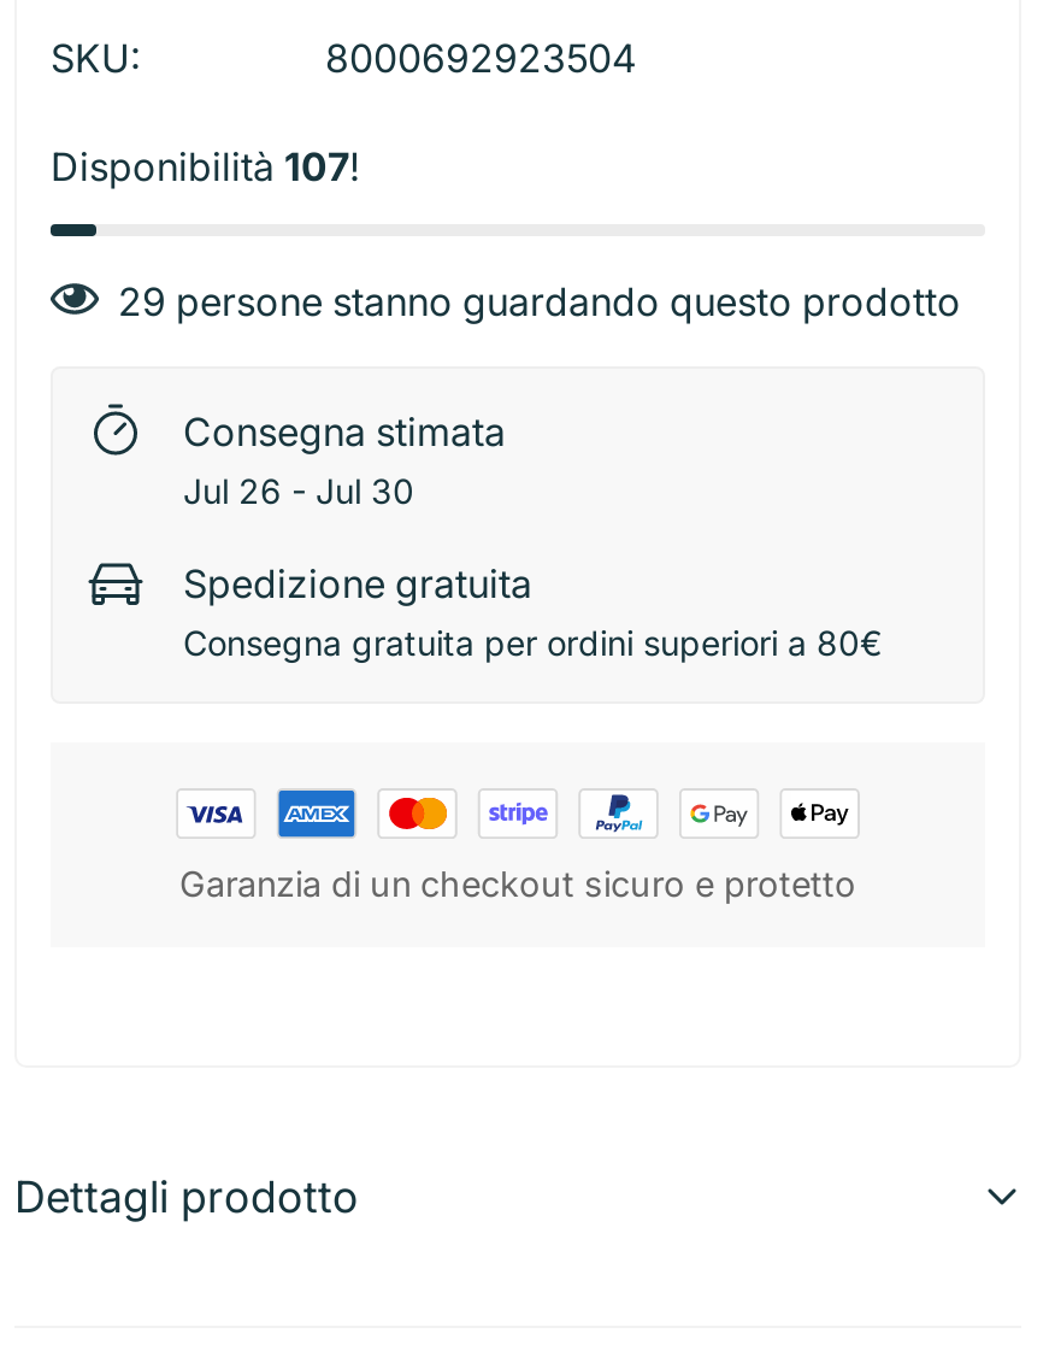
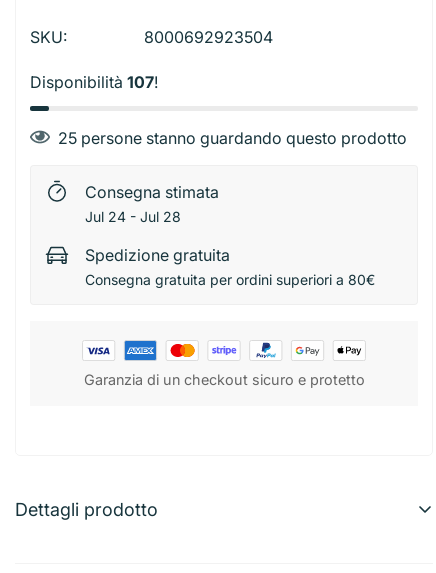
- 29 persone stanno guardando questo prodotto
+ 25 persone stanno guardando questo prodotto

- Jul 26 - Jul 30
+ Jul 24 - Jul 28
